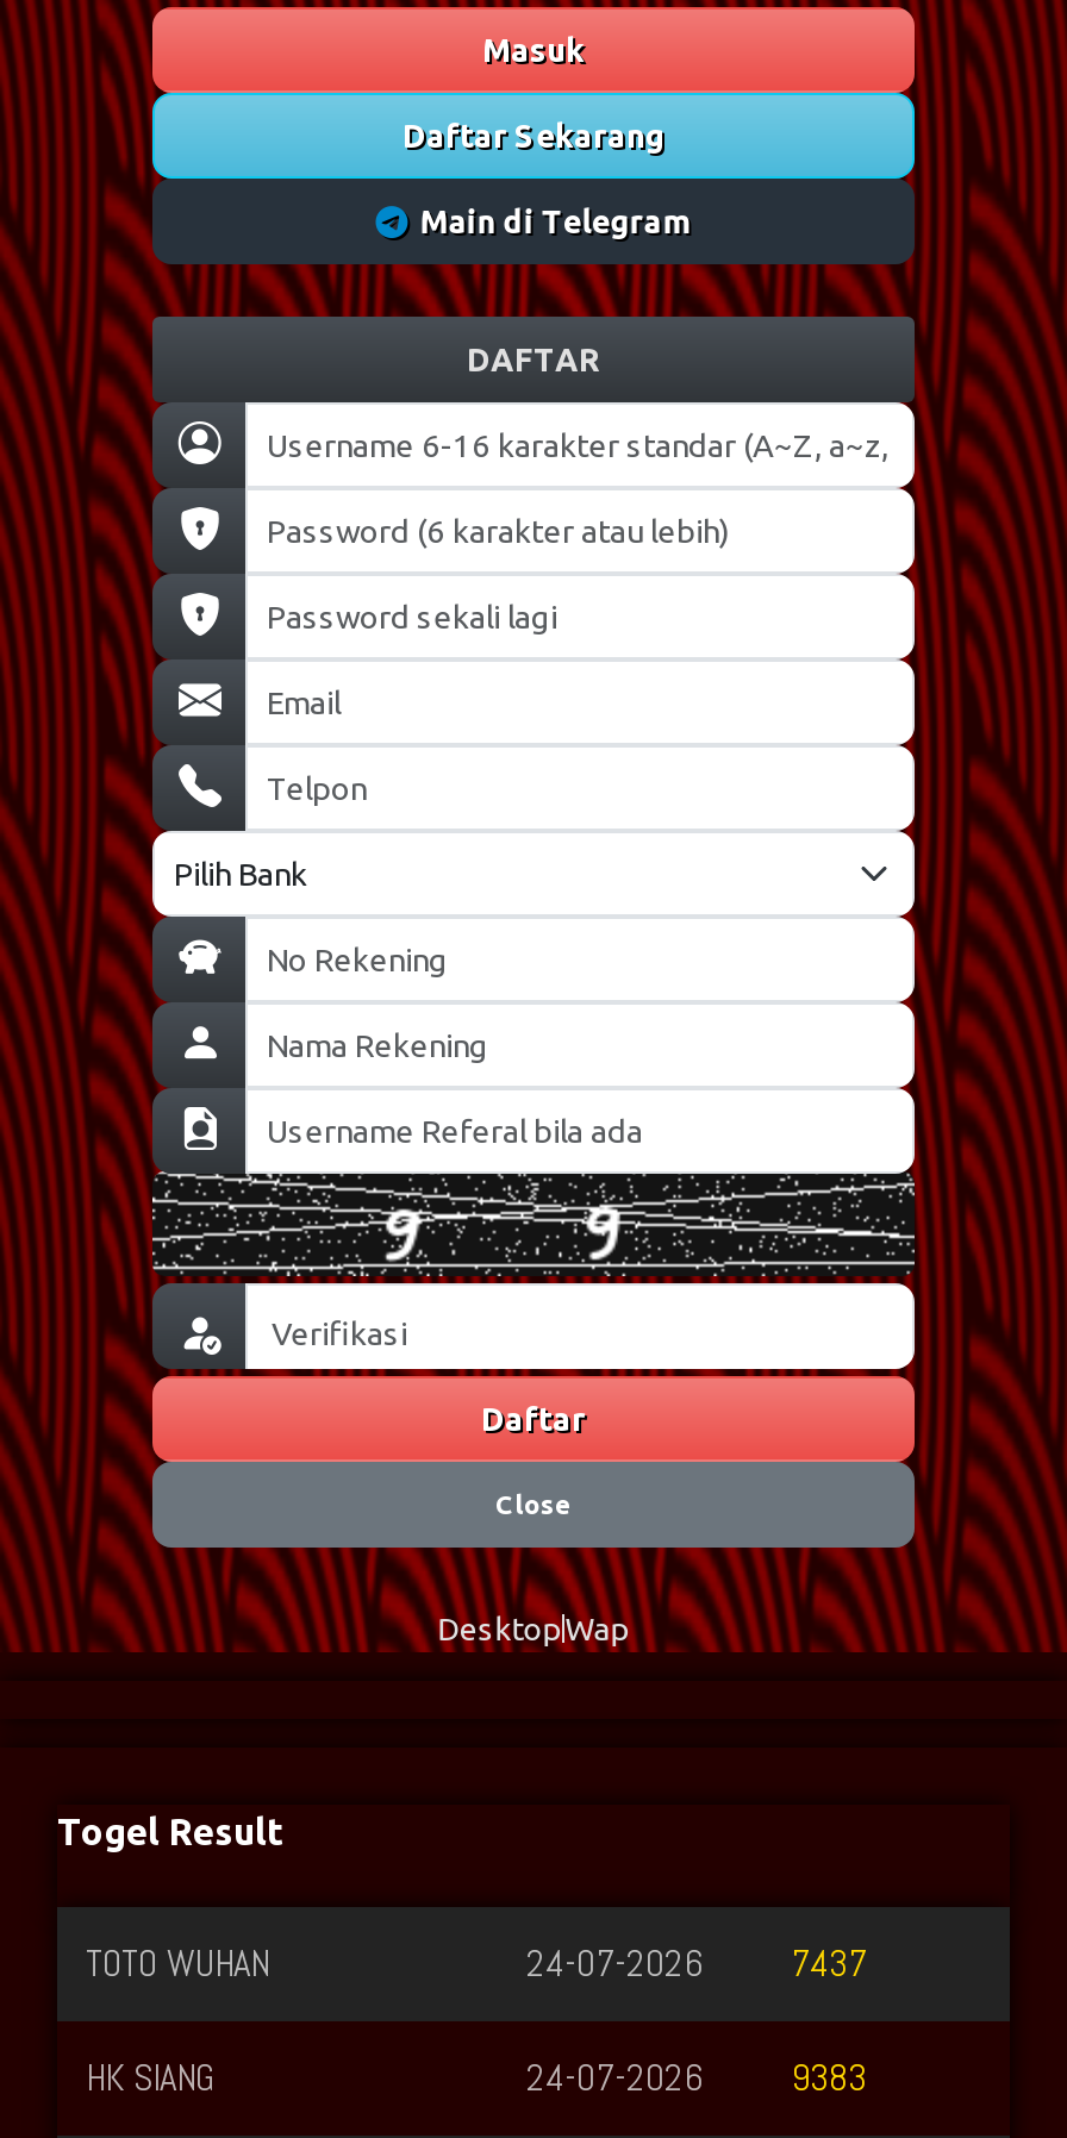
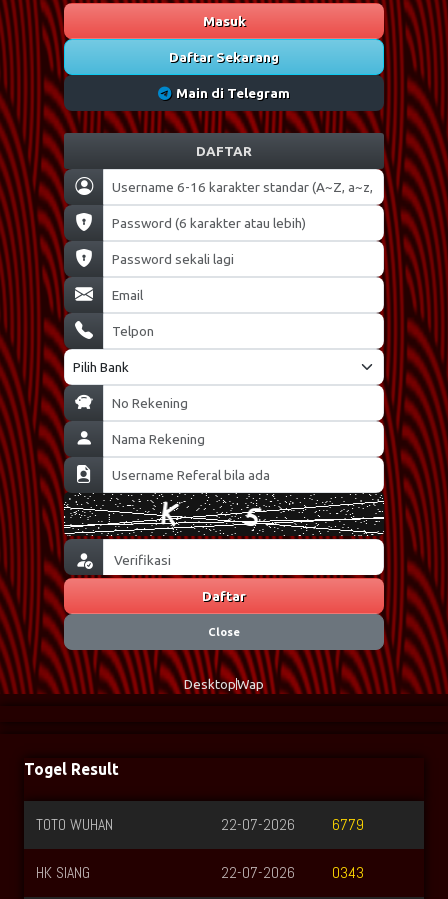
- [image]
+ [image]

- 24-07-2026
+ 22-07-2026

- 7437
+ 6779

- 24-07-2026
+ 22-07-2026

- 9383
+ 0343
